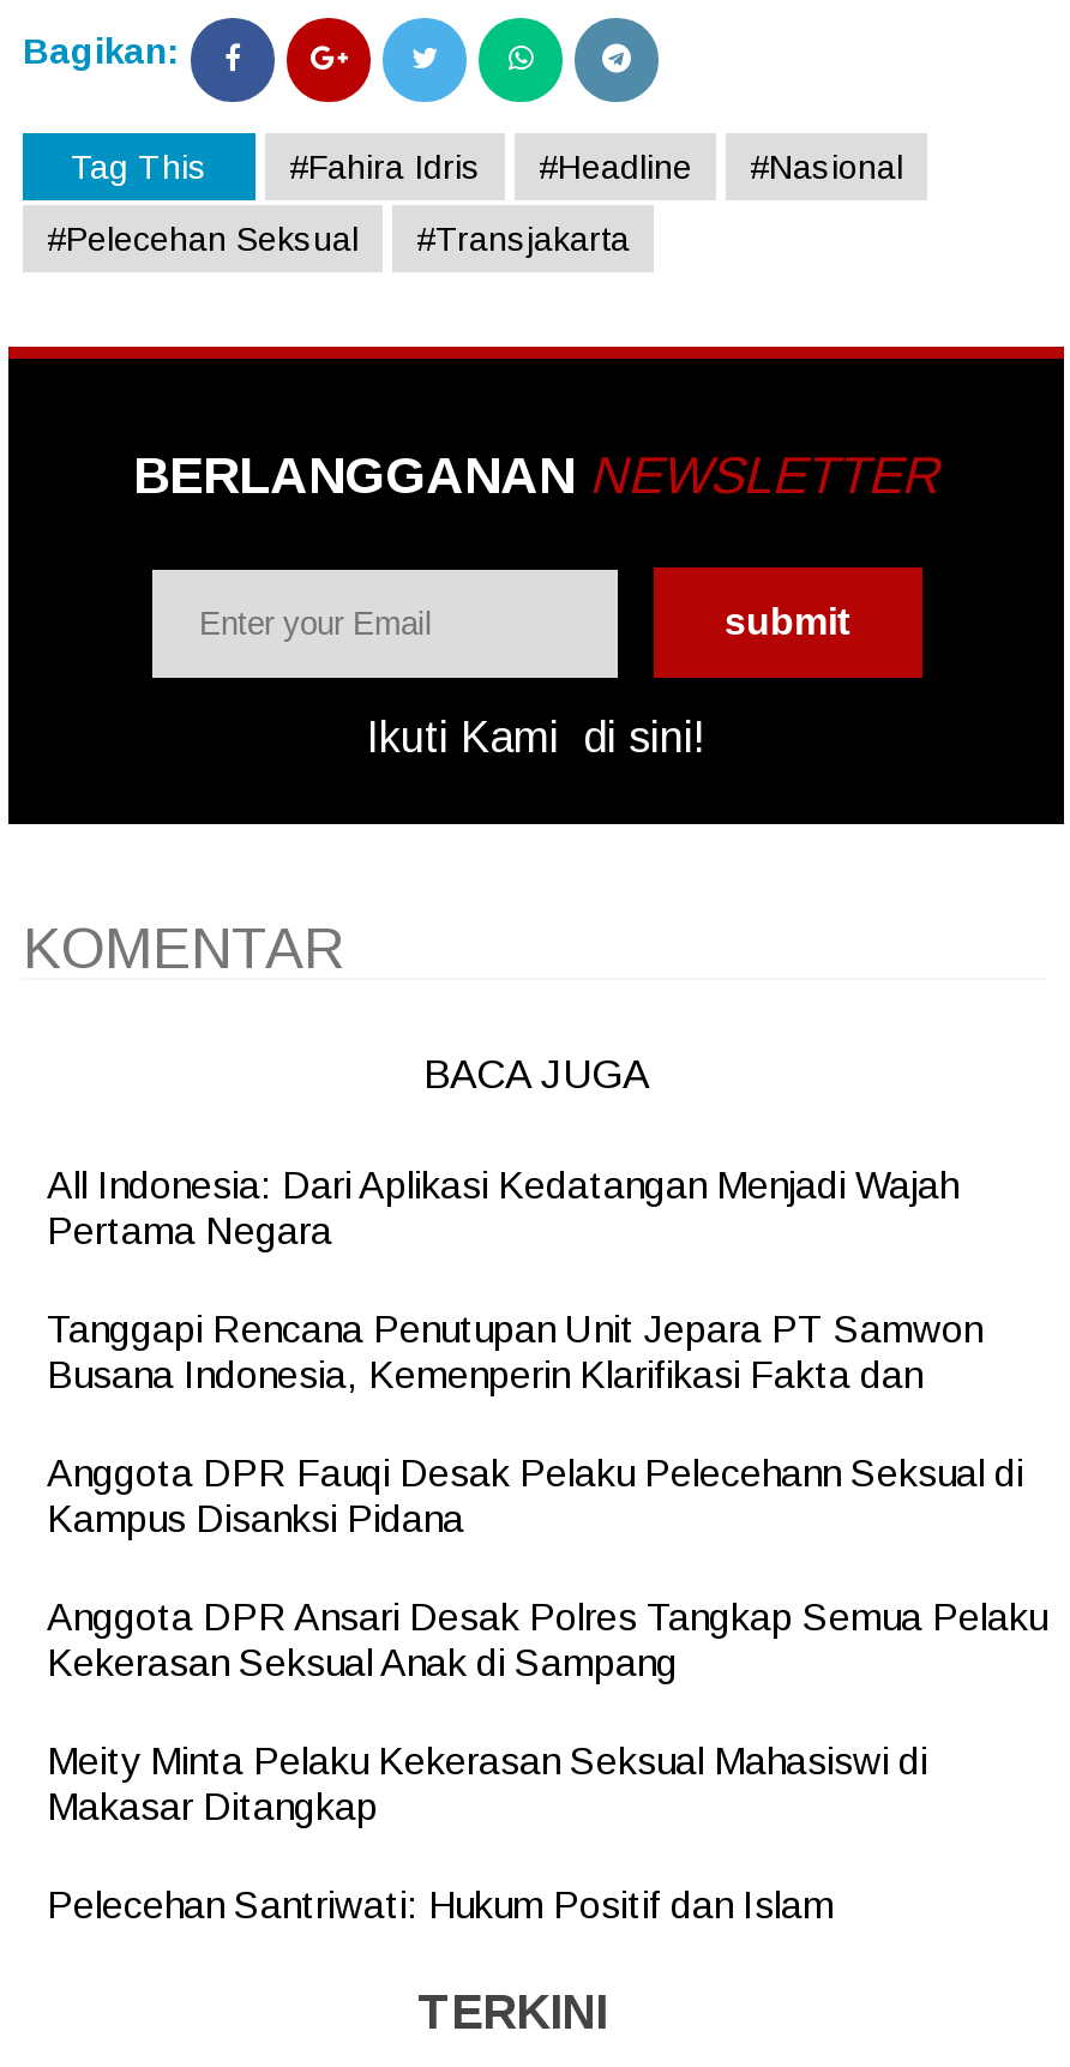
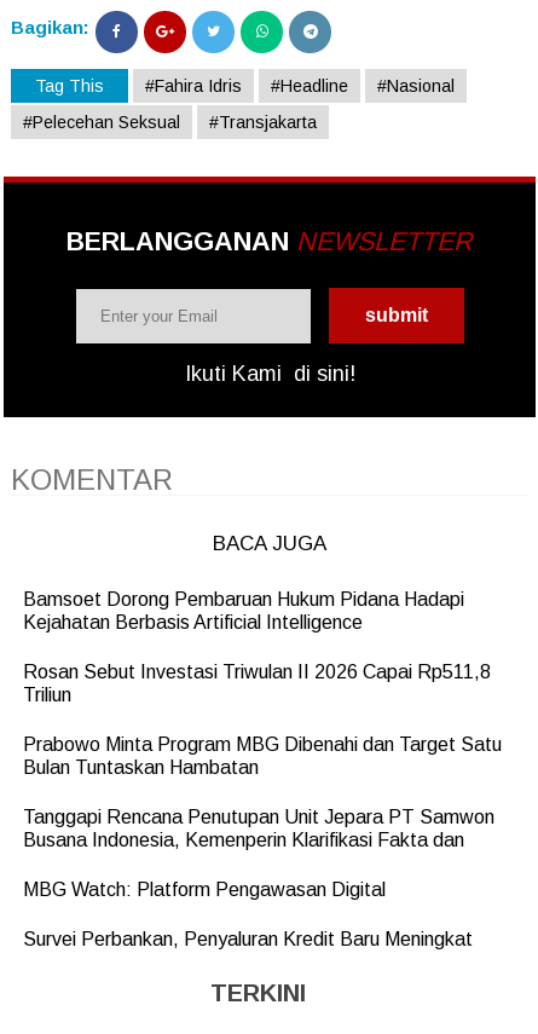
- All Indonesia: Dari Aplikasi Kedatangan Menjadi Wajah
- Pertama Negara
+ Bamsoet Dorong Pembaruan Hukum Pidana Hadapi
+ Kejahatan Berbasis Artificial Intelligence
+ Rosan Sebut Investasi Triwulan II 2026 Capai Rp511,8
+ Triliun
+ Prabowo Minta Program MBG Dibenahi dan Target Satu
+ Bulan Tuntaskan Hambatan

moved down: Tanggapi Rencana Penutupan Unit Jepara PT Samwon | Busana Indonesia, Kemenperin Klarifikasi Fakta dan

- Anggota DPR Fauqi Desak Pelaku Pelecehann Seksual di
- Kampus Disanksi Pidana
- Anggota DPR Ansari Desak Polres Tangkap Semua Pelaku
- Kekerasan Seksual Anak di Sampang
- Meity Minta Pelaku Kekerasan Seksual Mahasiswi di
- Makasar Ditangkap
- Pelecehan Santriwati: Hukum Positif dan Islam
+ MBG Watch: Platform Pengawasan Digital
+ Survei Perbankan, Penyaluran Kredit Baru Meningkat
